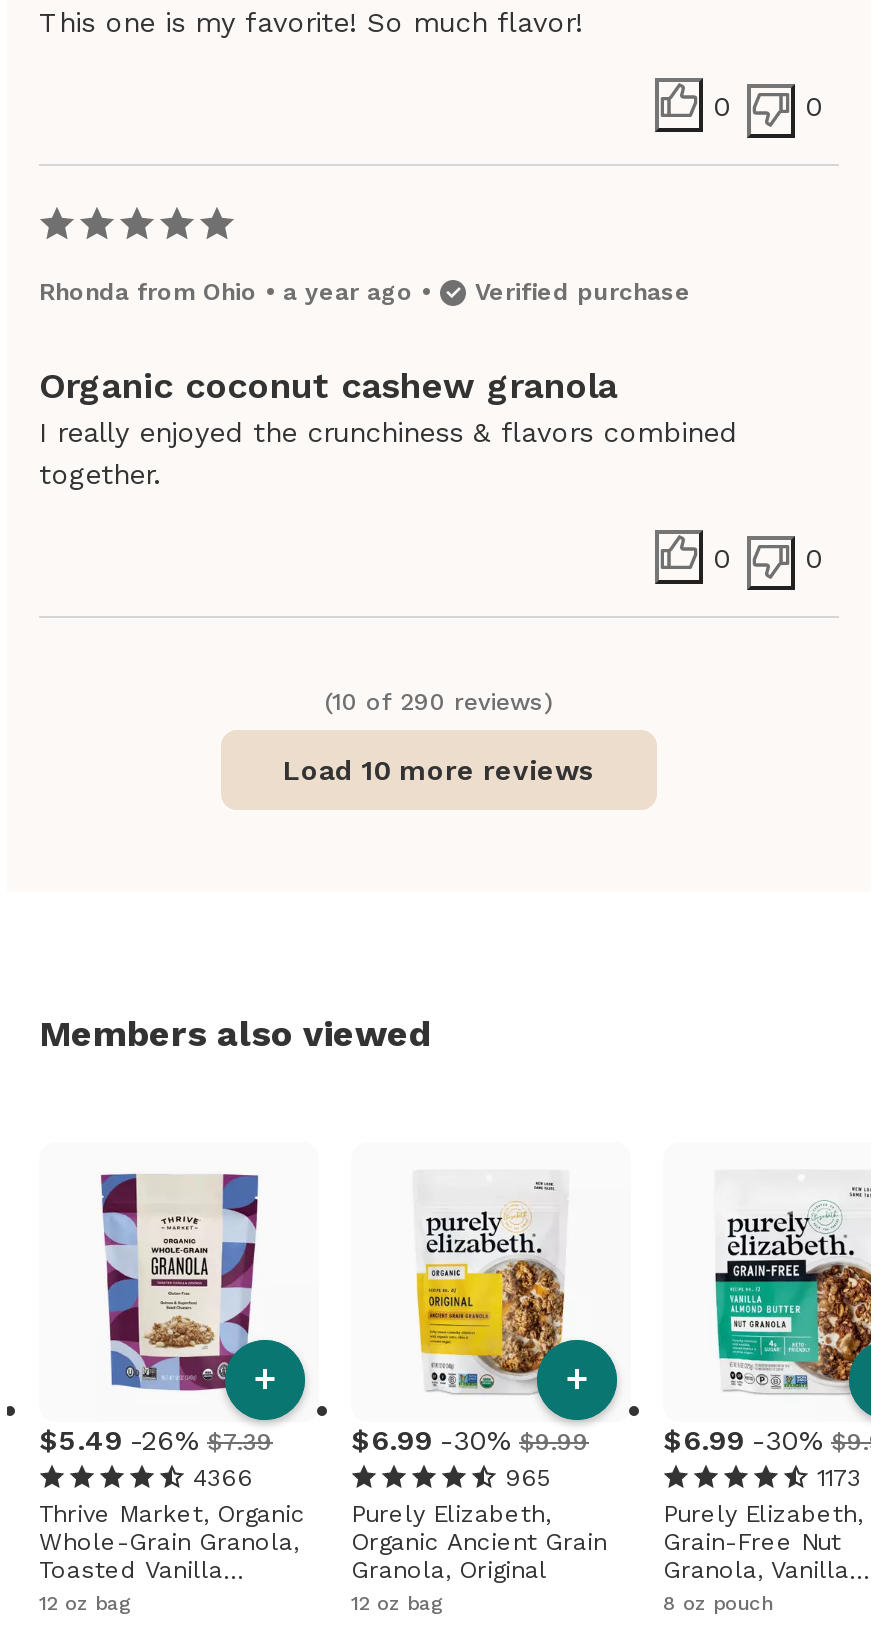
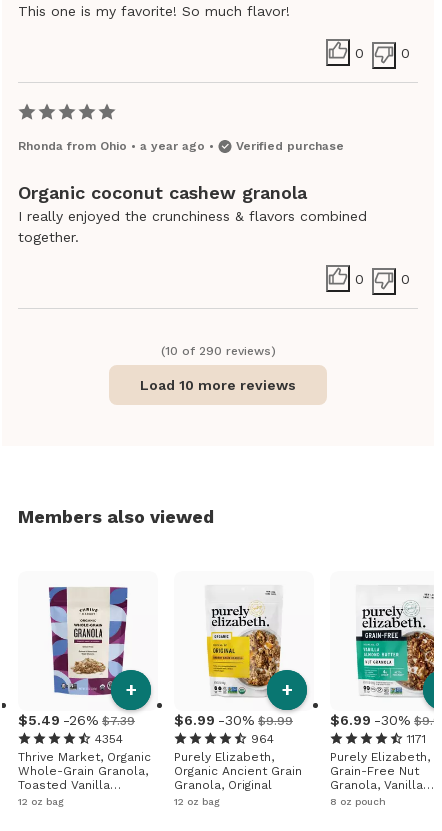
- 4366
+ 4354

- 965
+ 964

- 1173
+ 1171
